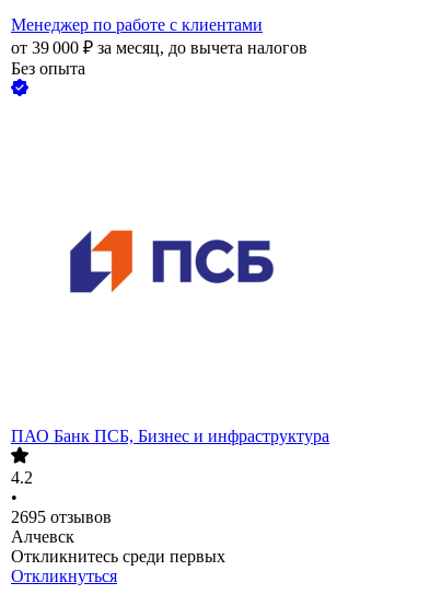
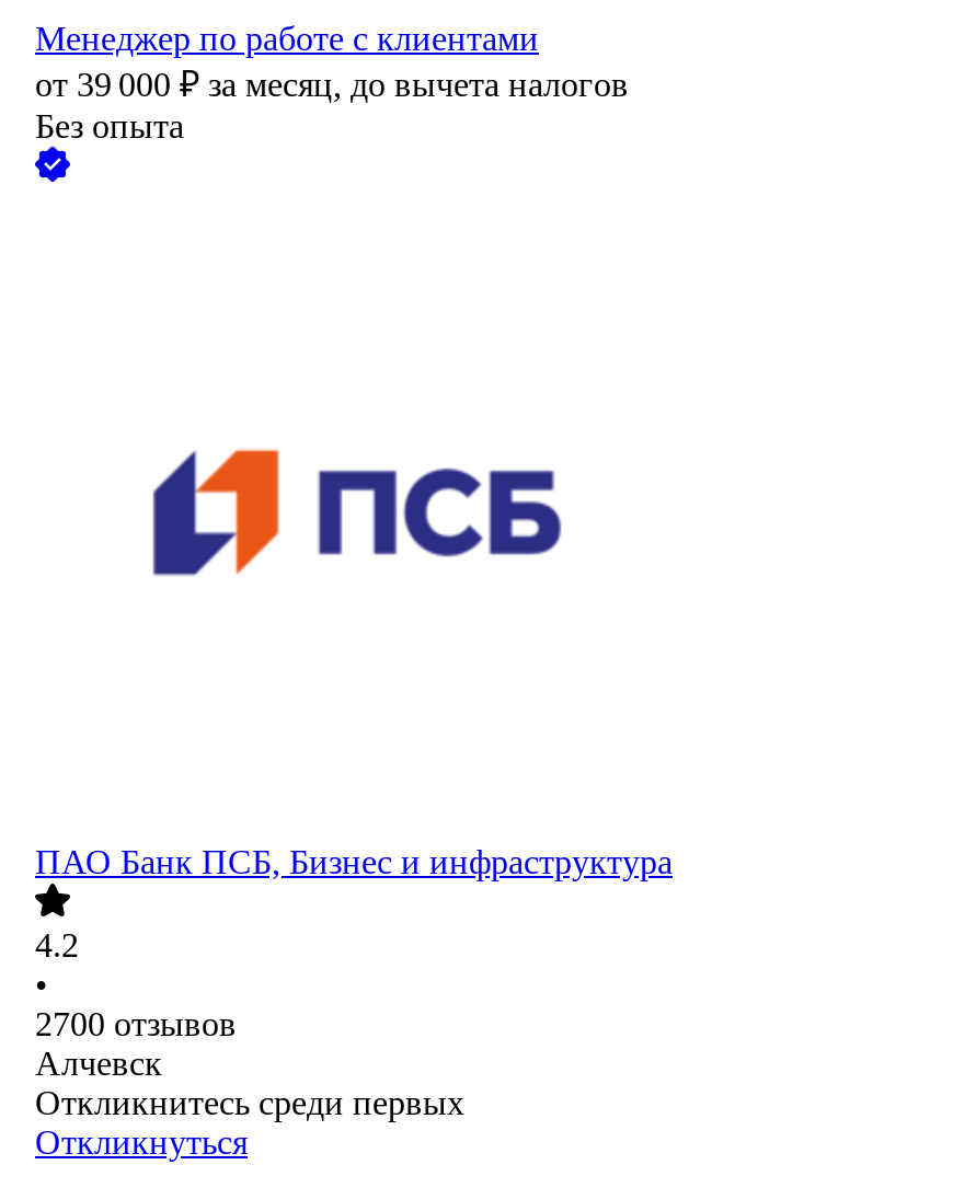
- 2695 отзывов
+ 2700 отзывов
